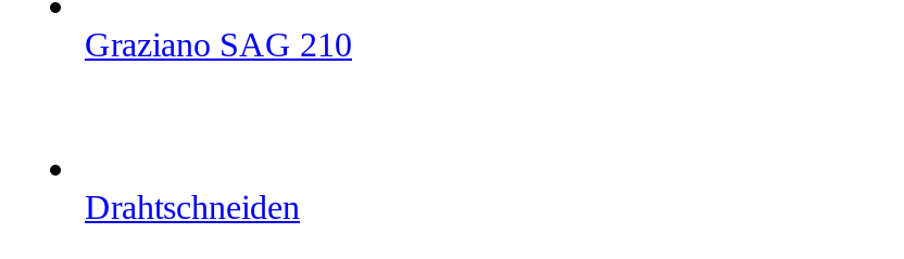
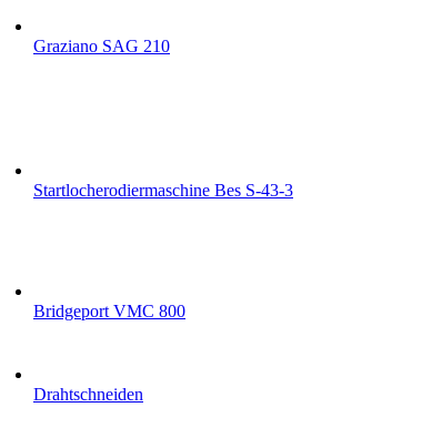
+ Startlocherodiermaschine Bes S-43-3

+ Bridgeport VMC 800
